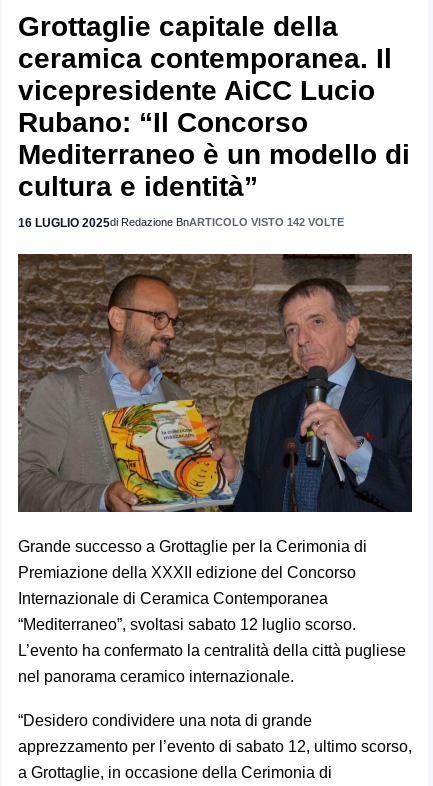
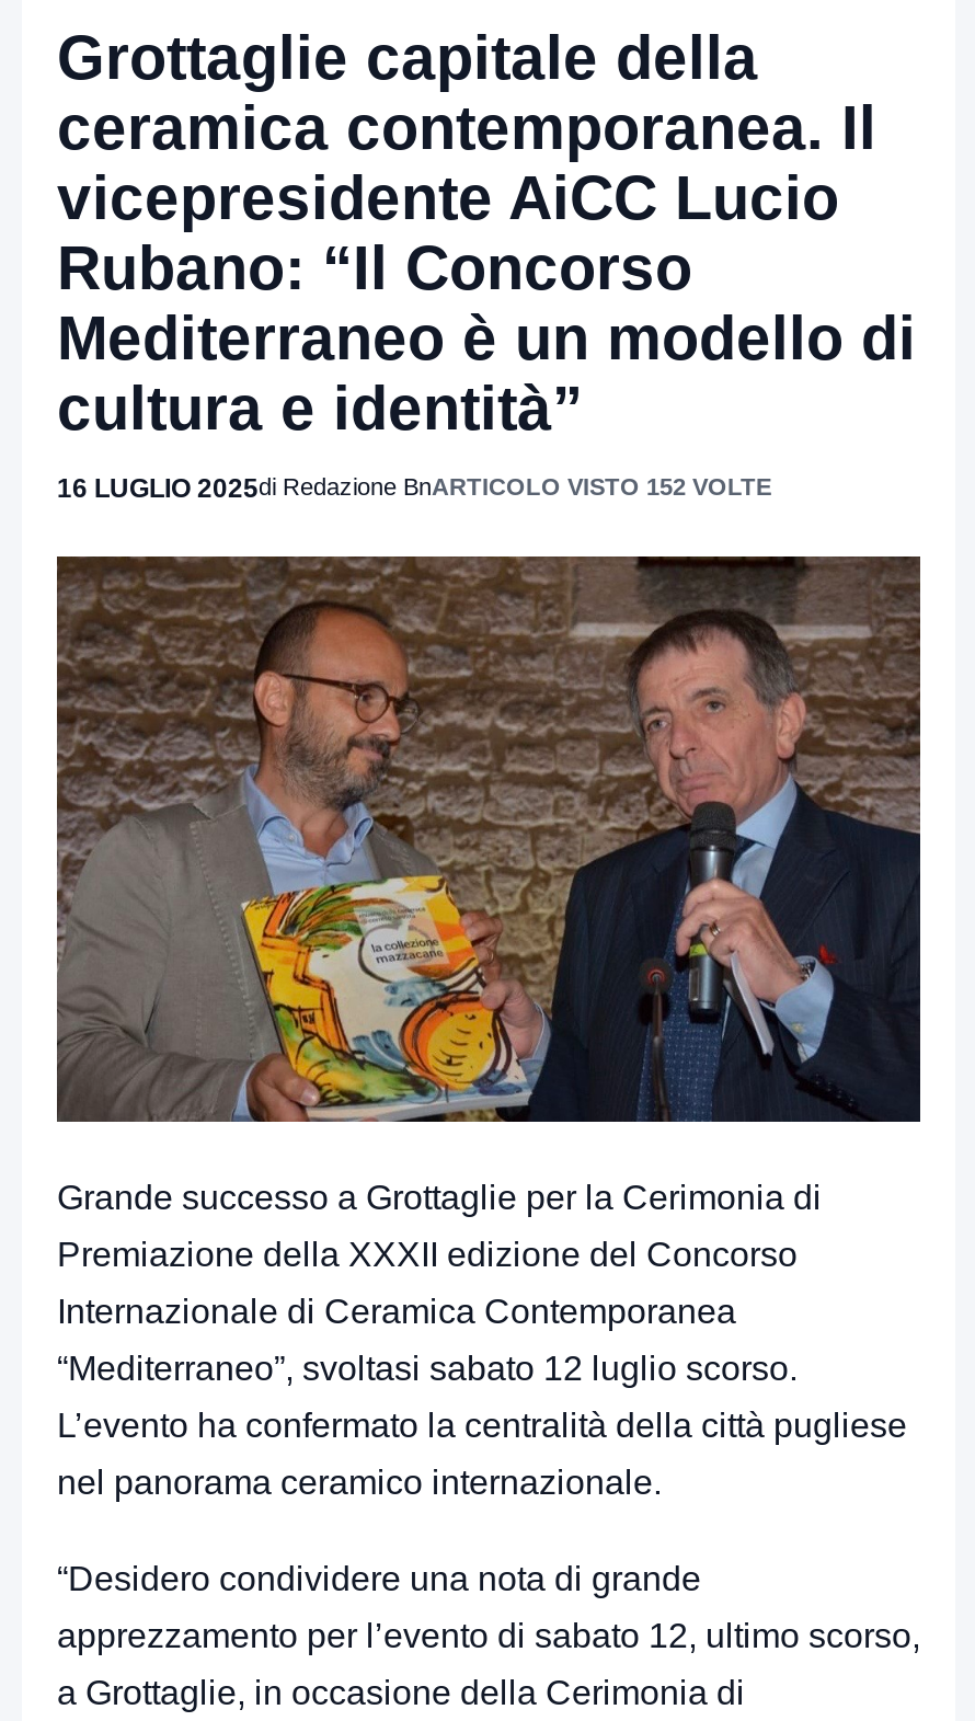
- 16 LUGLIO 2025di Redazione BnARTICOLO VISTO 142 VOLTE
+ 16 LUGLIO 2025di Redazione BnARTICOLO VISTO 152 VOLTE
